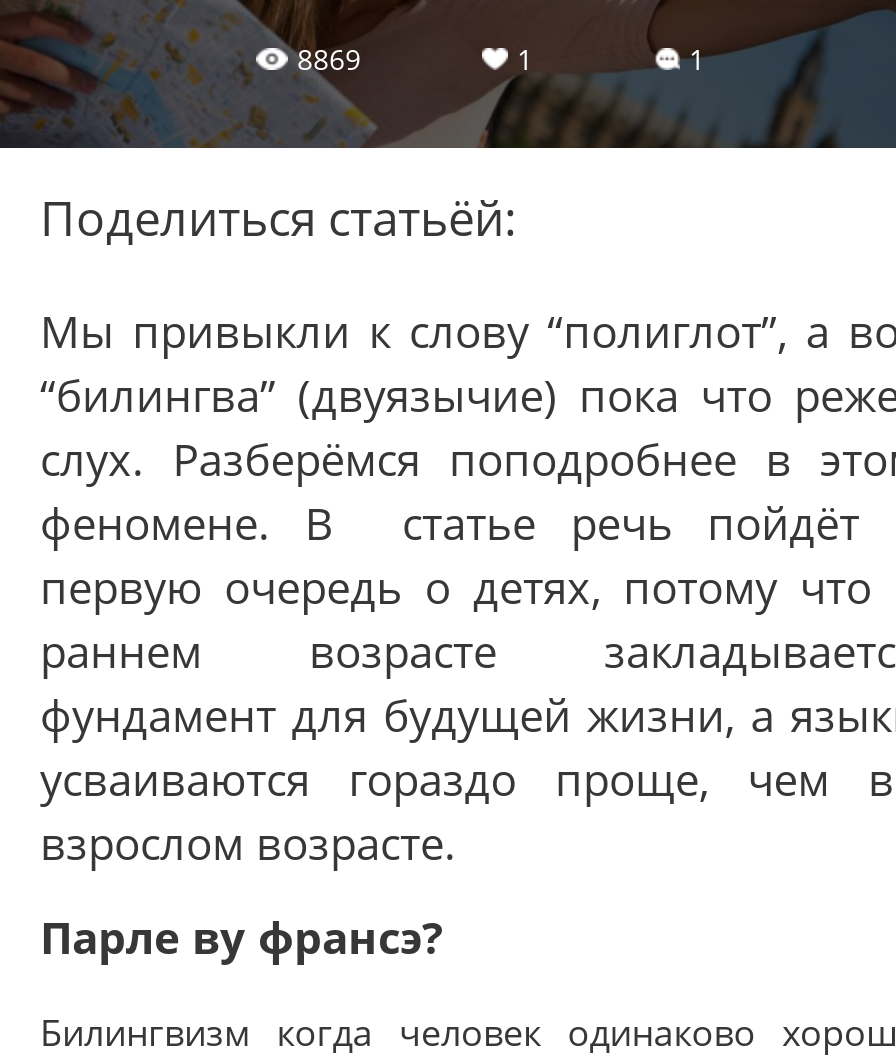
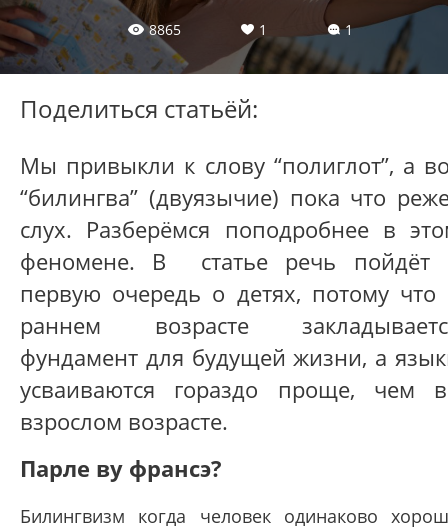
- 8869
+ 8865
